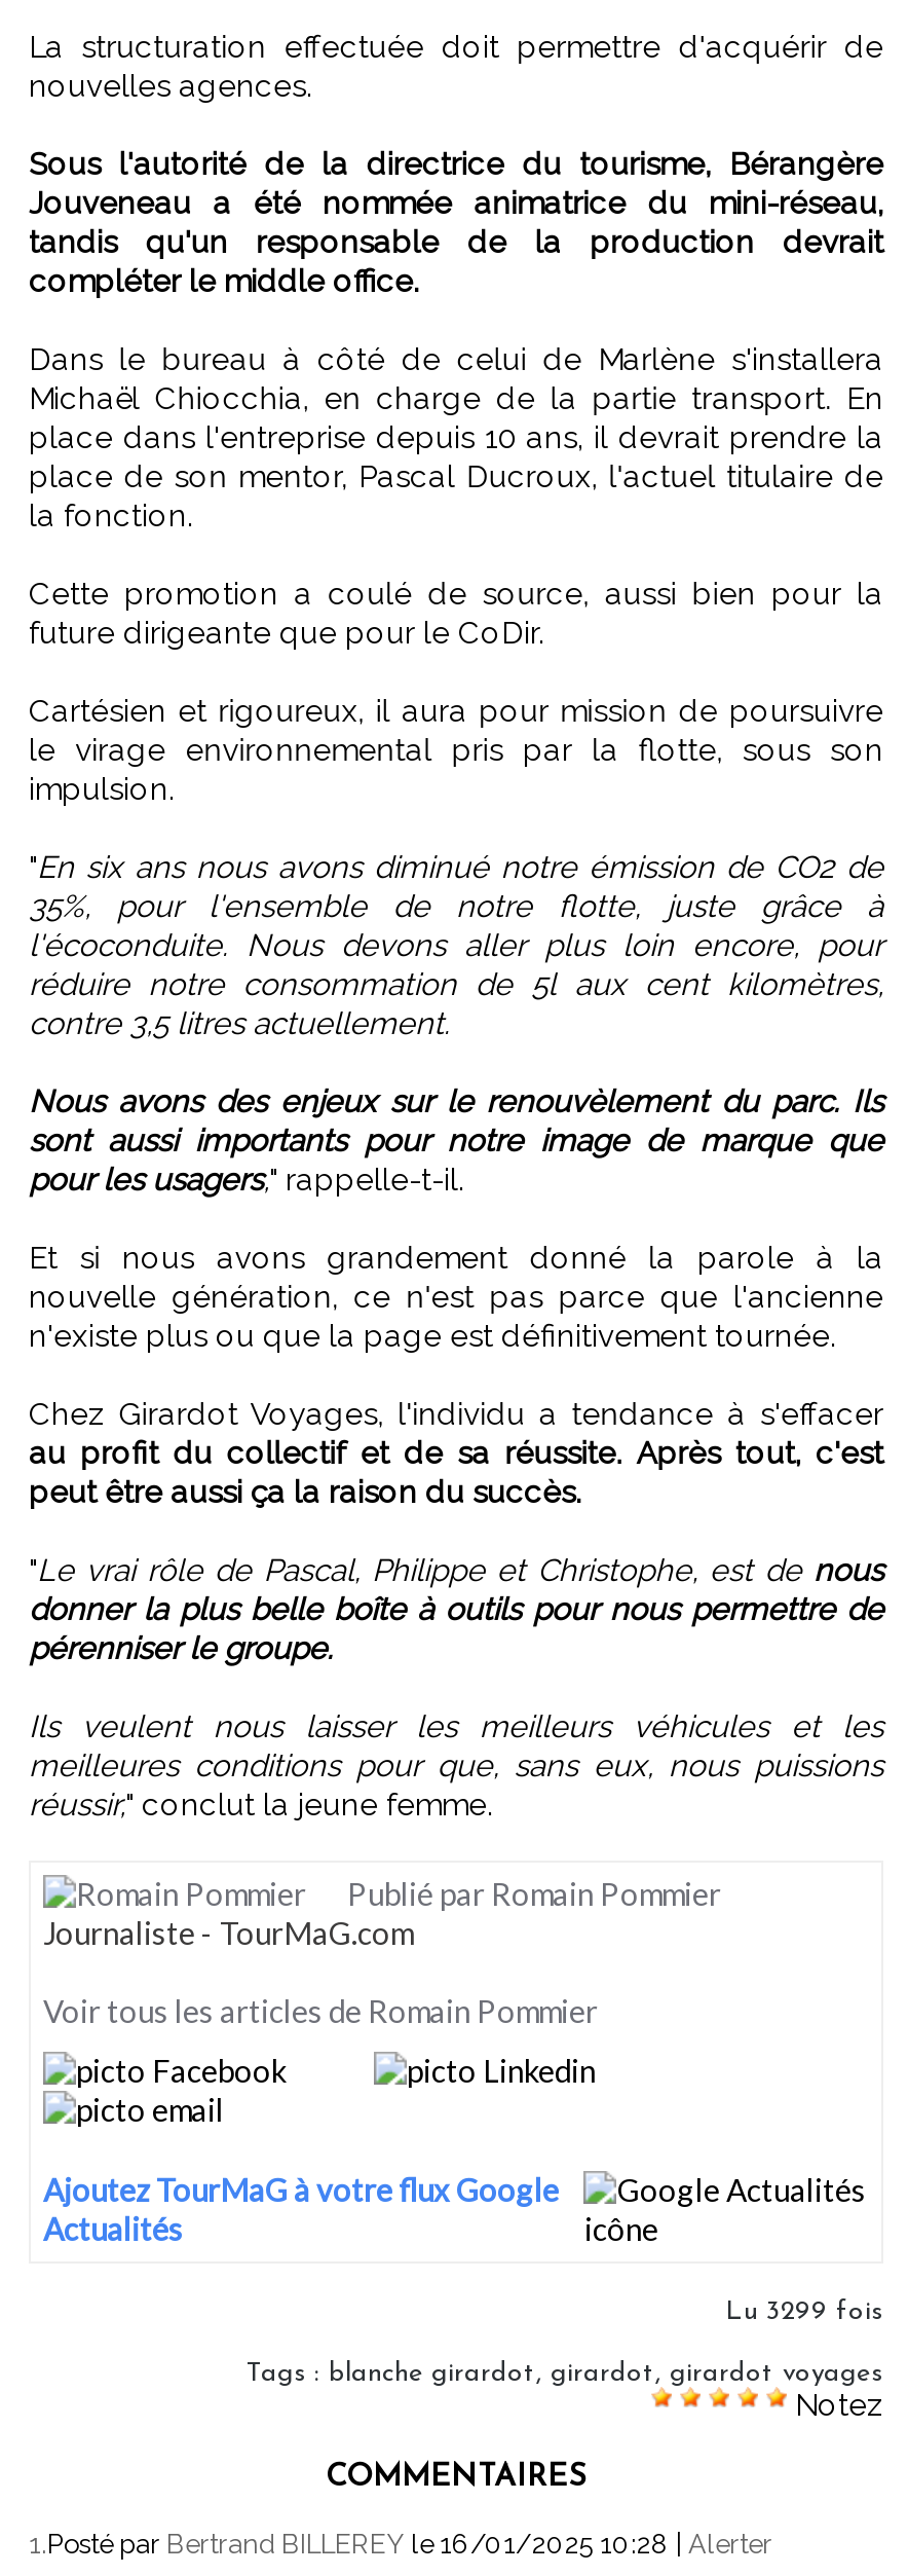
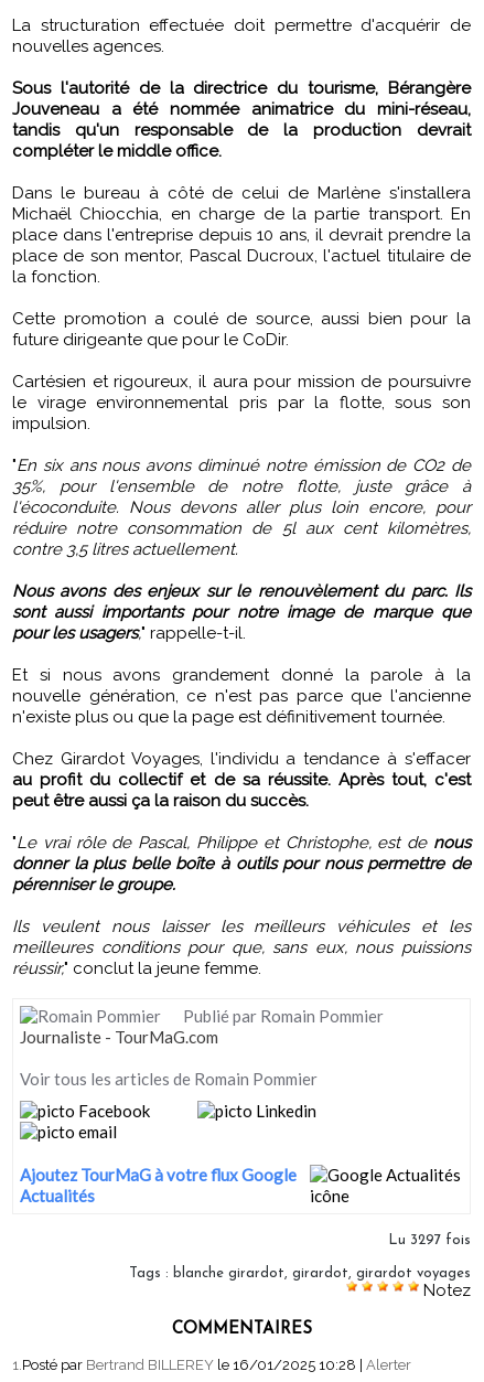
- Lu 3299 fois
+ Lu 3297 fois
